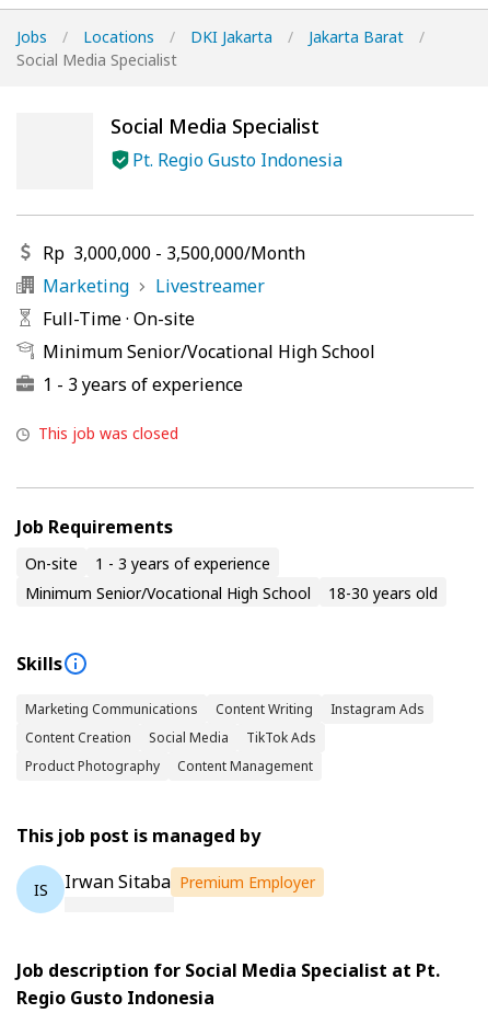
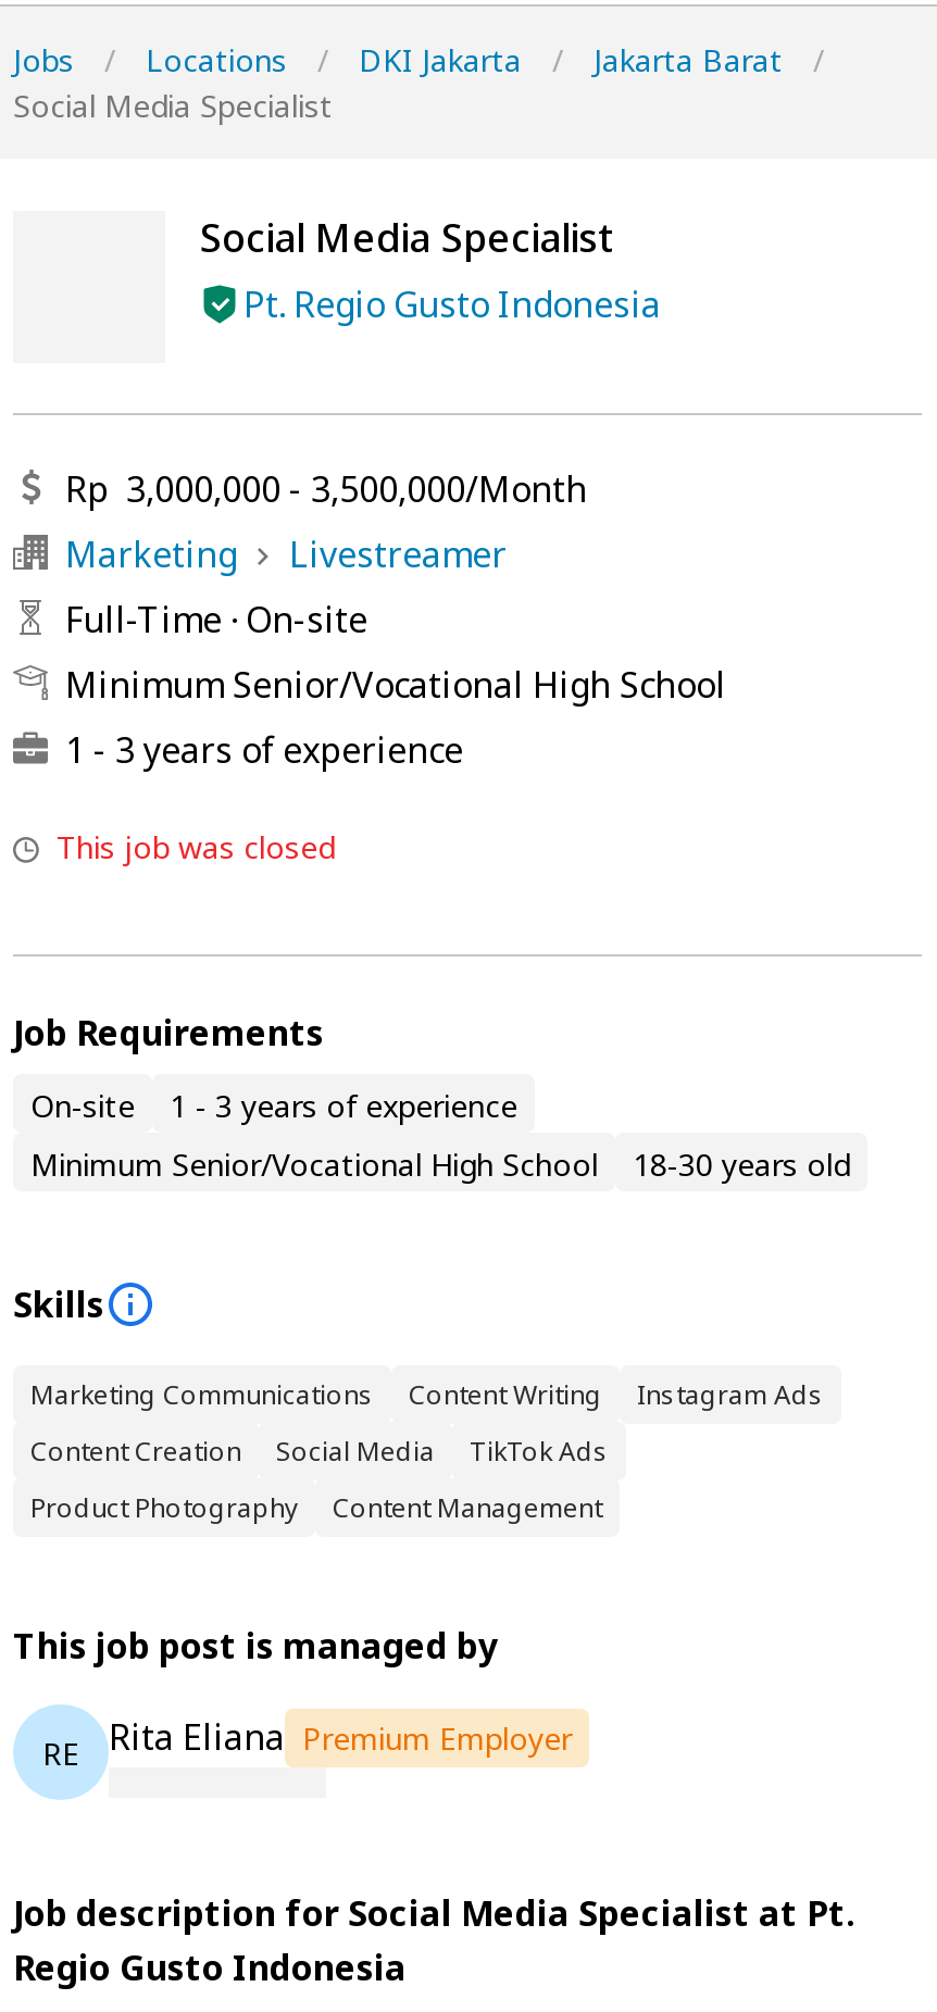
- IS
- Irwan Sitaba Premium Employer
+ RE
+ Rita Eliana Premium Employer
